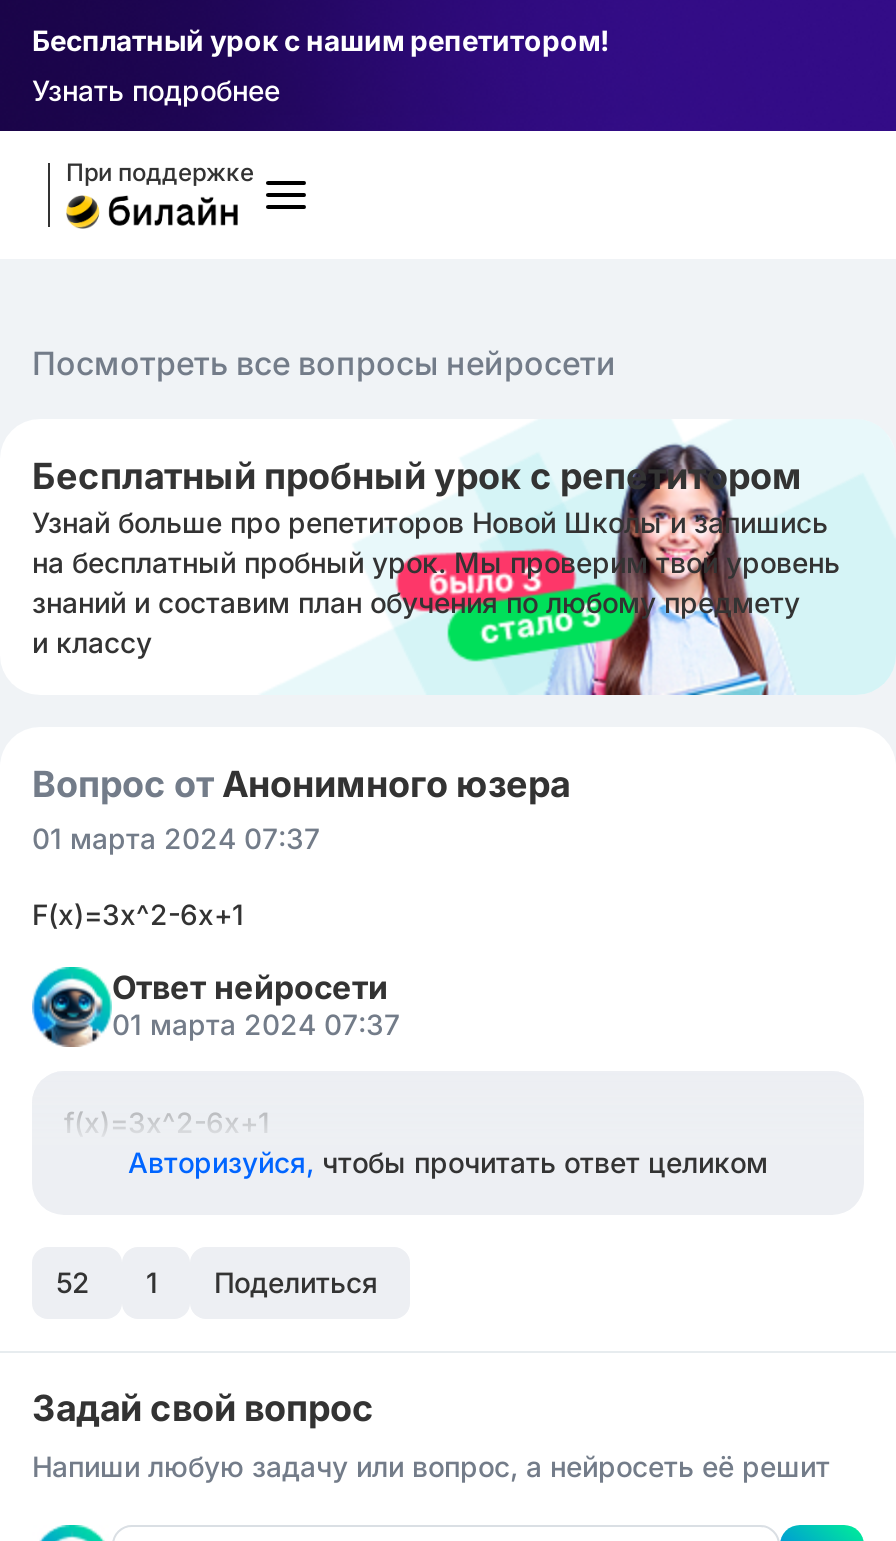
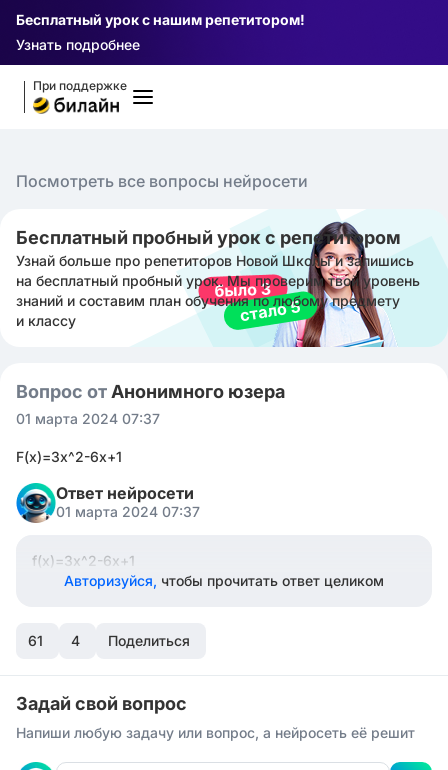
- 52
+ 61

- 1
+ 4
